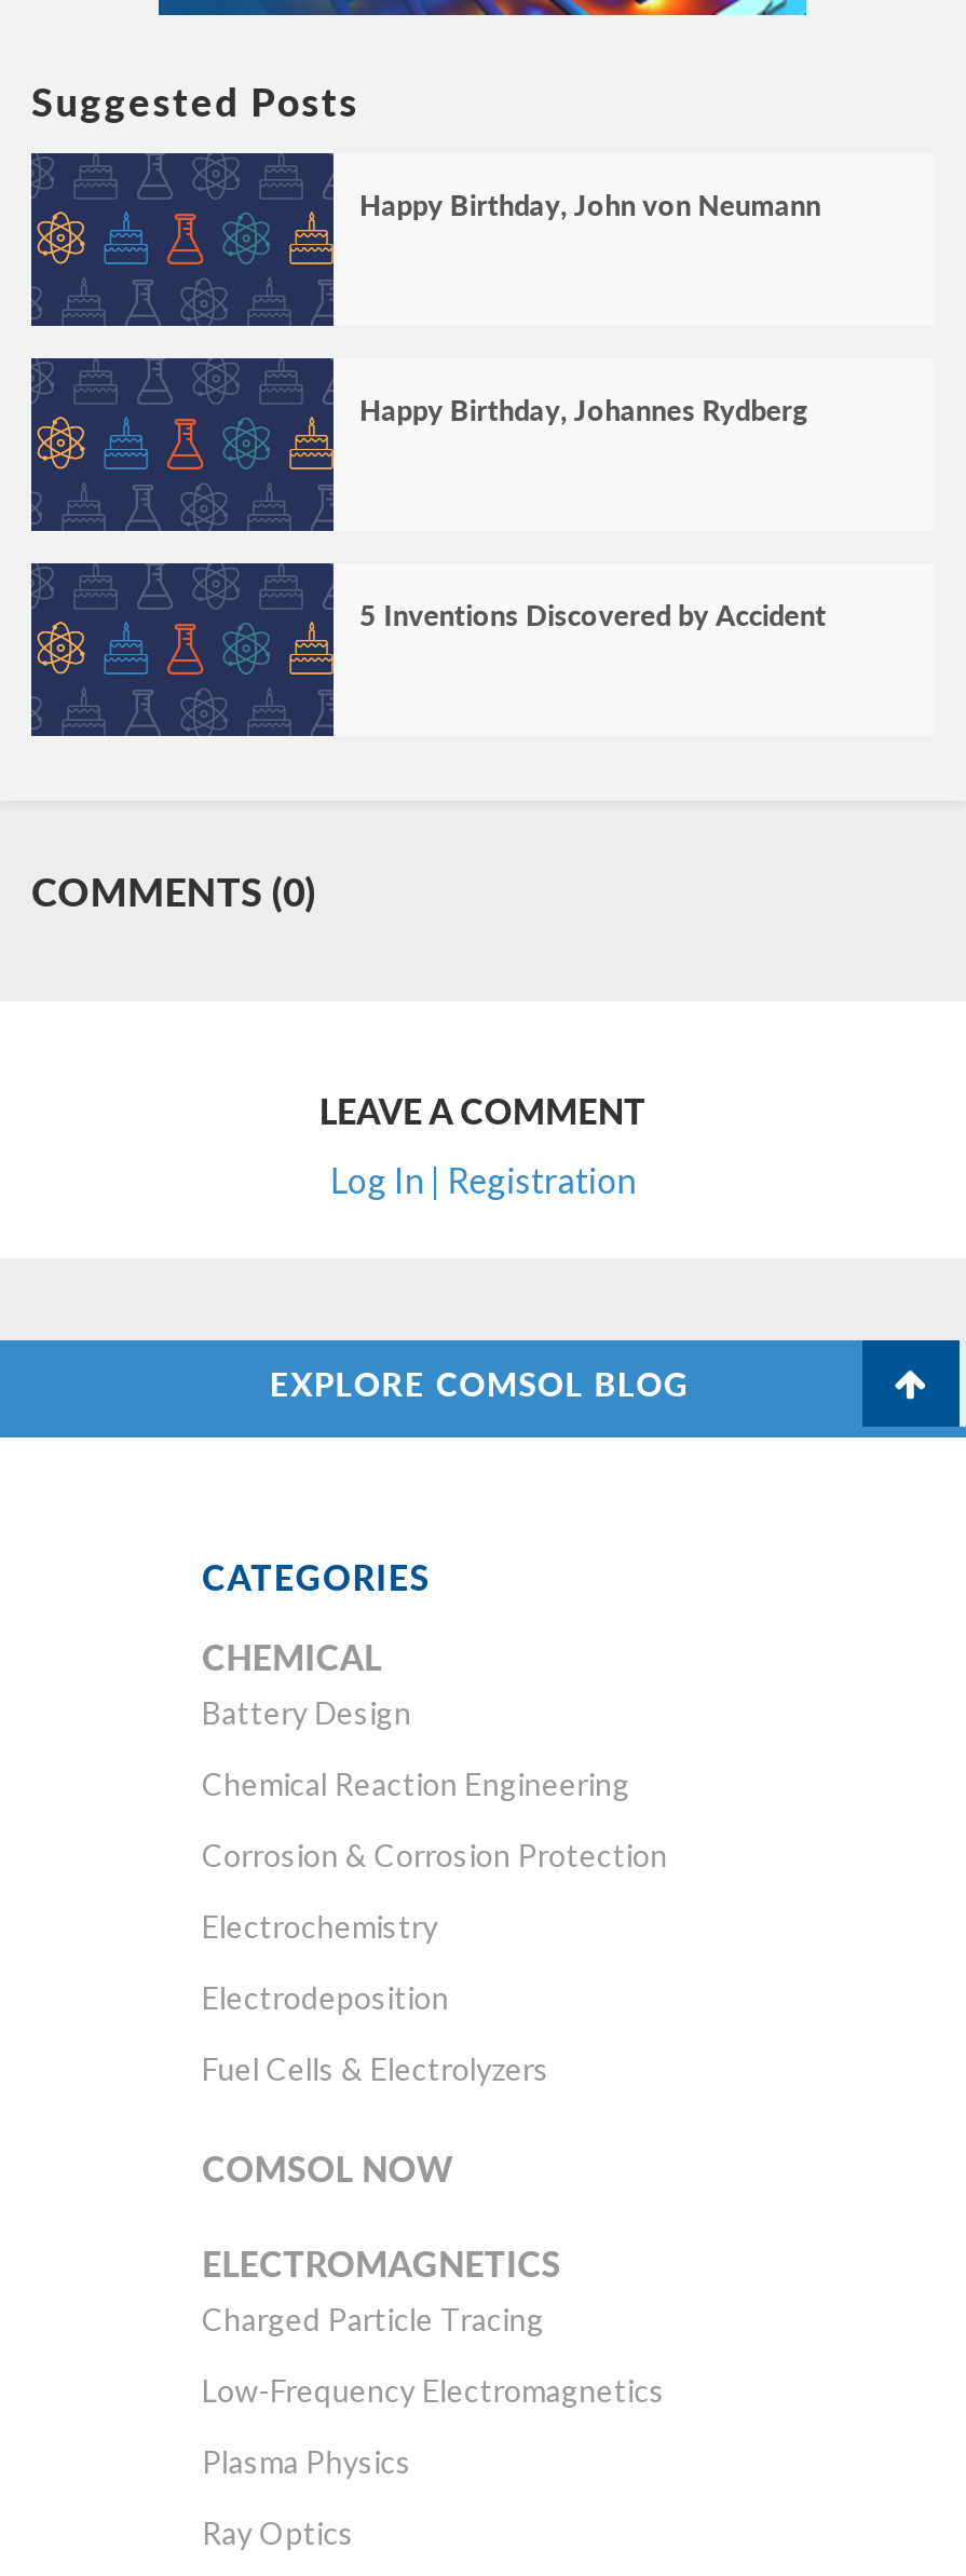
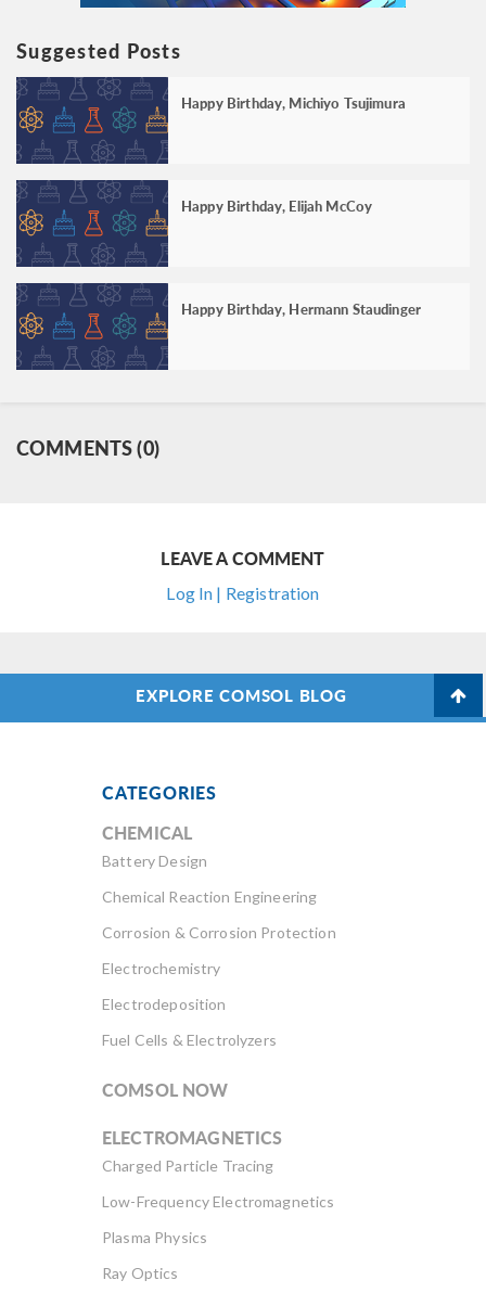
- Happy Birthday, John von Neumann
+ Happy Birthday, Michiyo Tsujimura

- Happy Birthday, Johannes Rydberg
+ Happy Birthday, Elijah McCoy

- 5 Inventions Discovered by Accident
+ Happy Birthday, Hermann Staudinger
